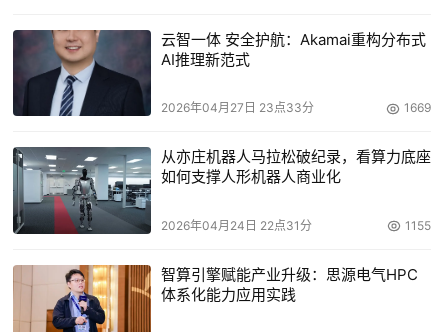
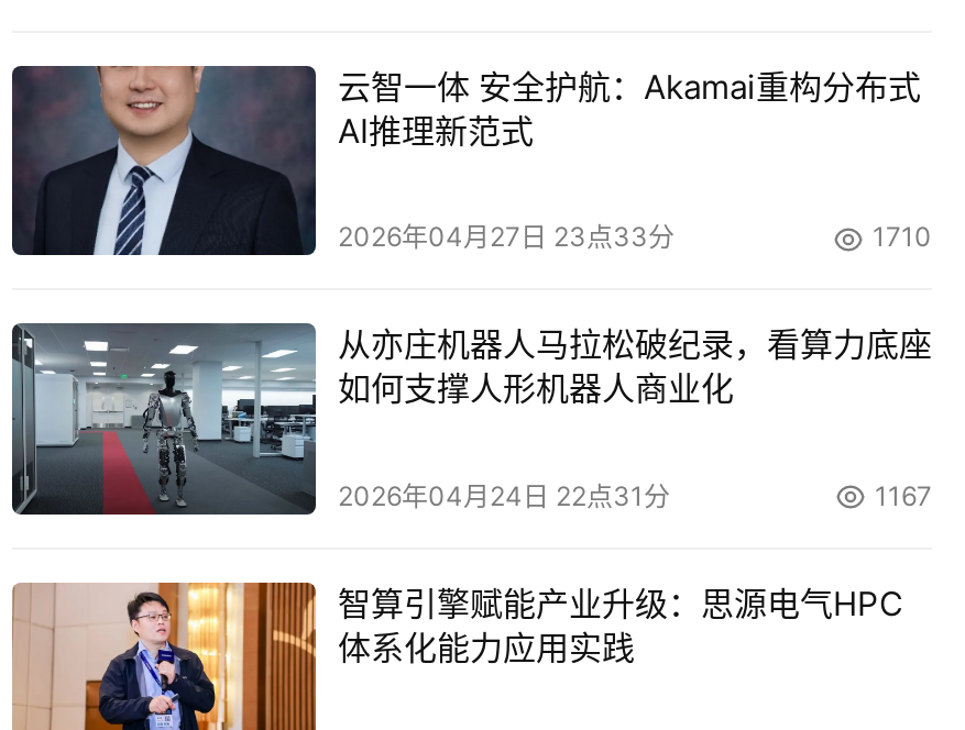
- 1669
+ 1710

- 1155
+ 1167
